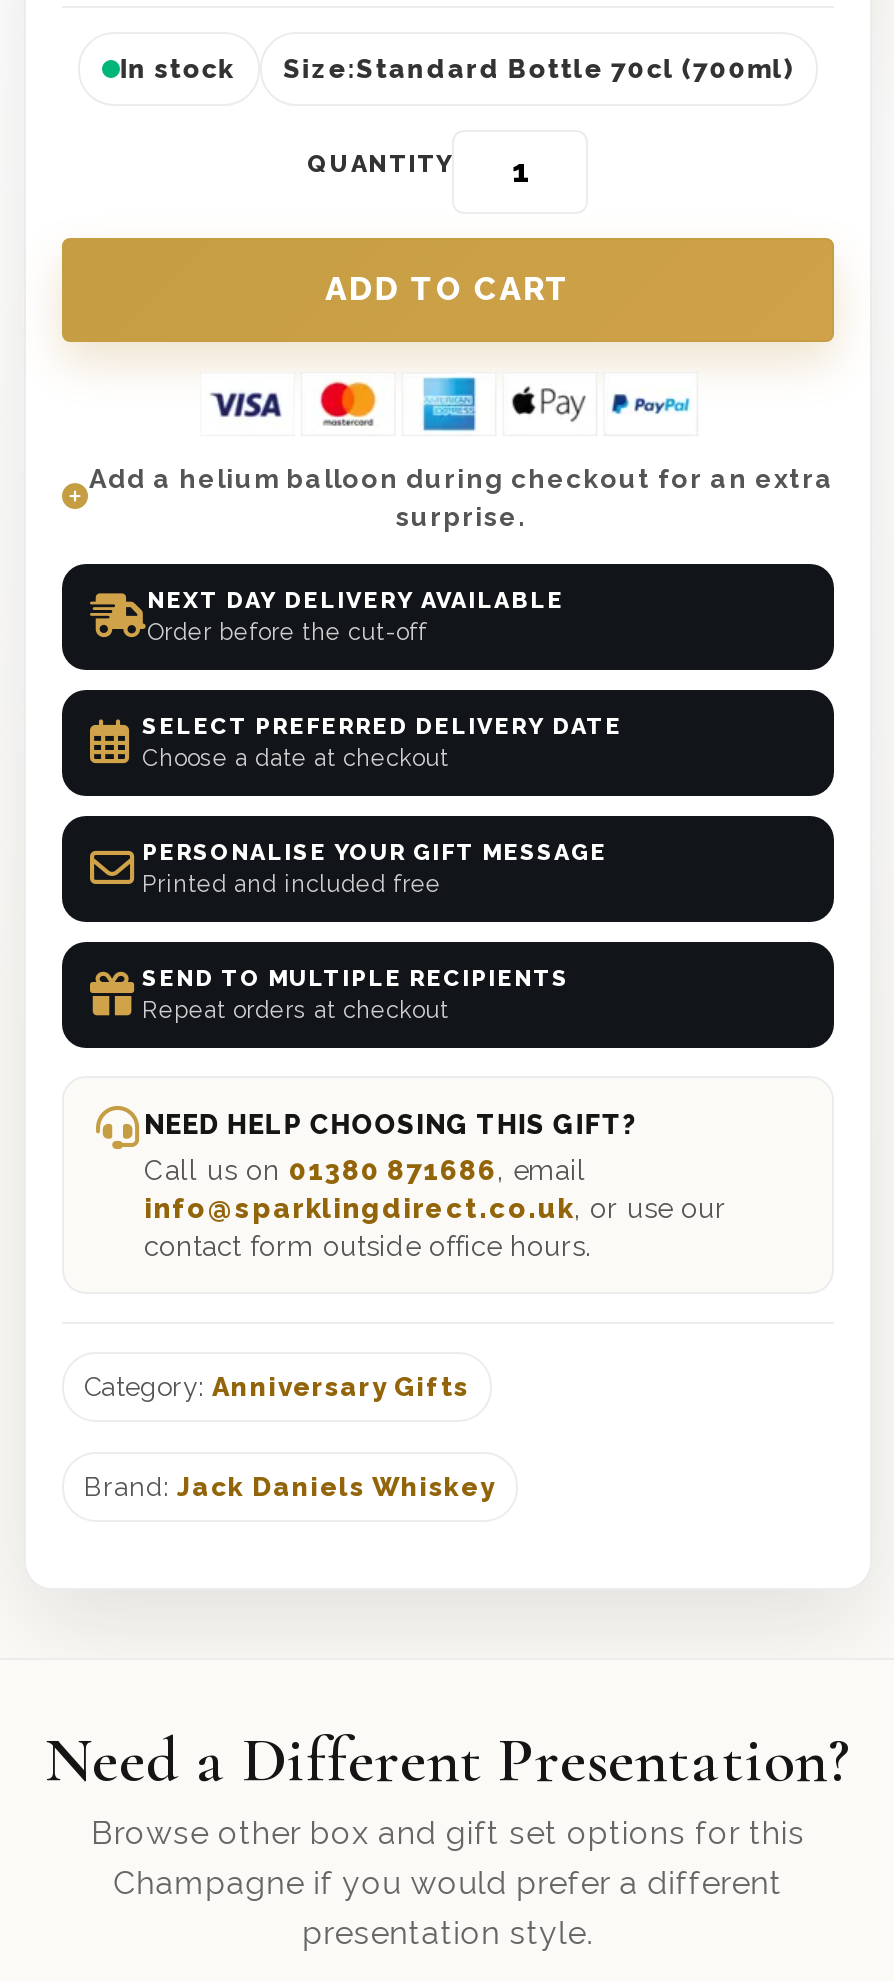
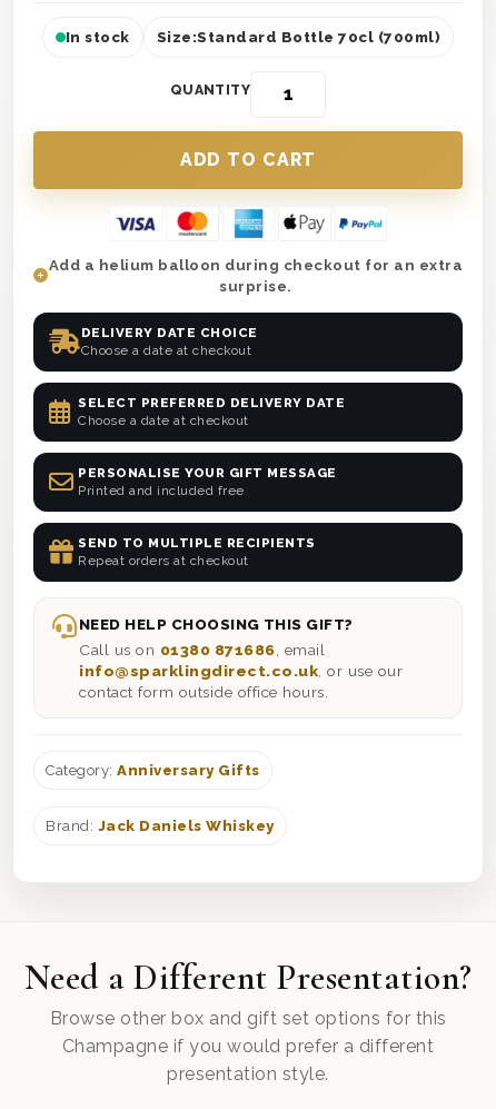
- NEXT DAY DELIVERY AVAILABLE
- Order before the cut-off
+ DELIVERY DATE CHOICE
+ Choose a date at checkout
